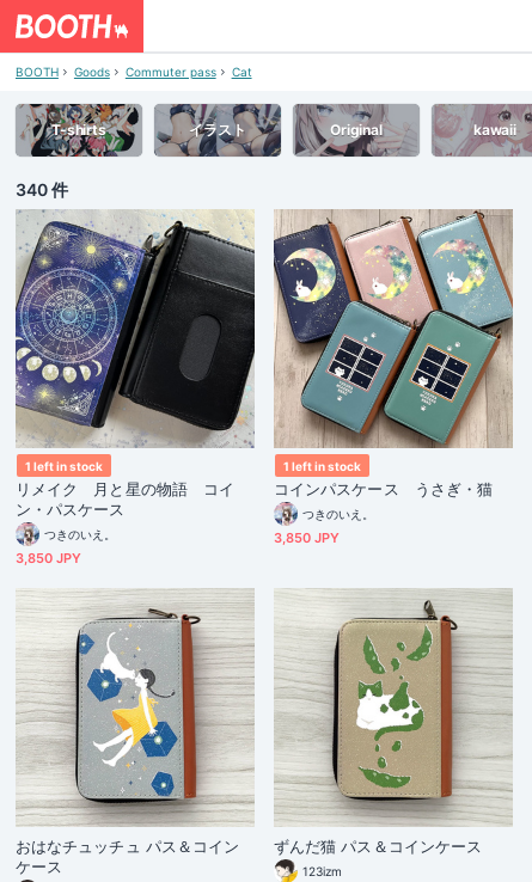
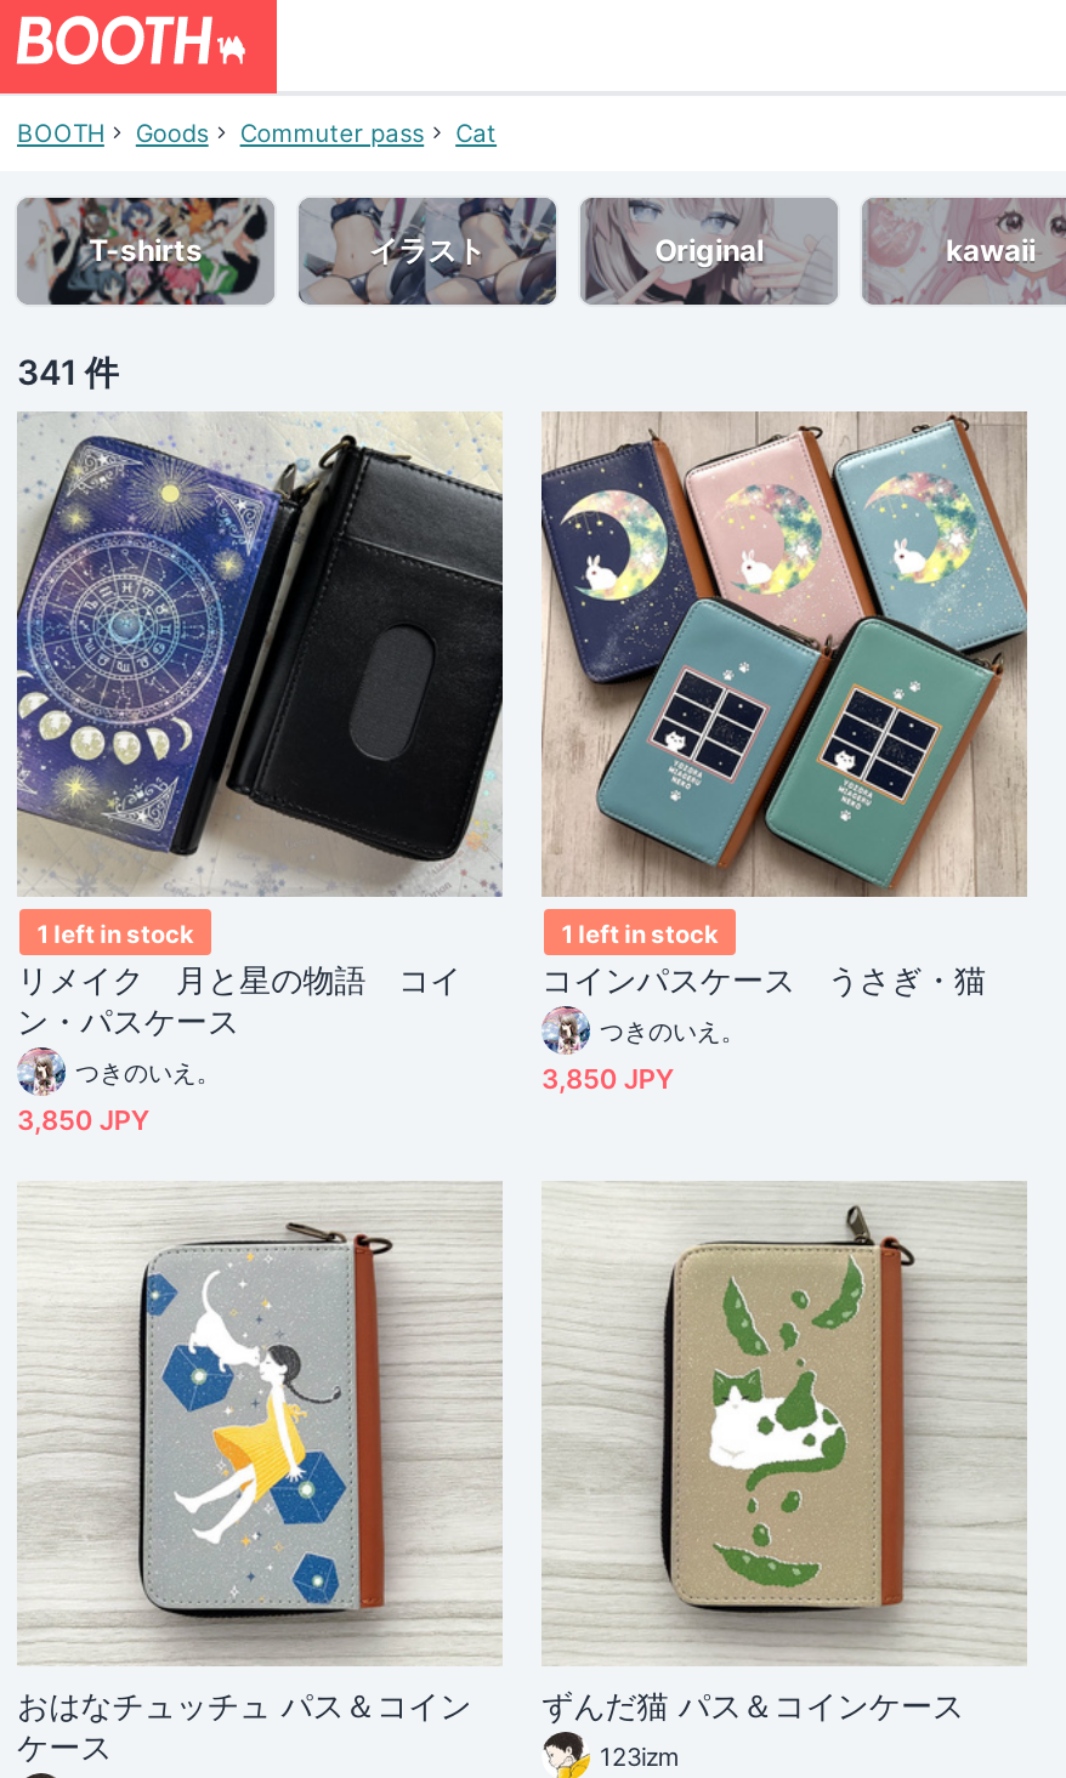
- 340 件
+ 341 件
